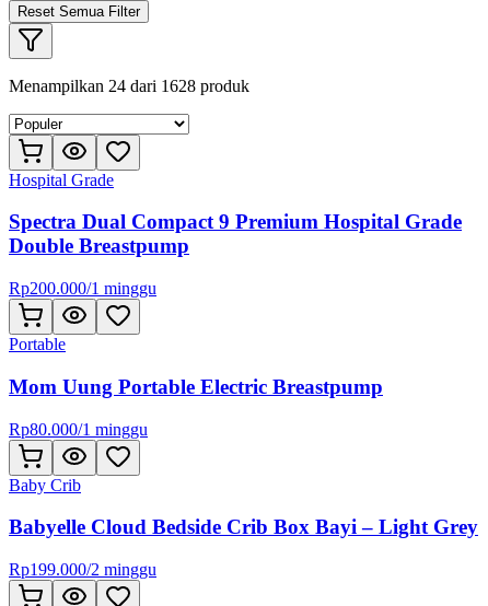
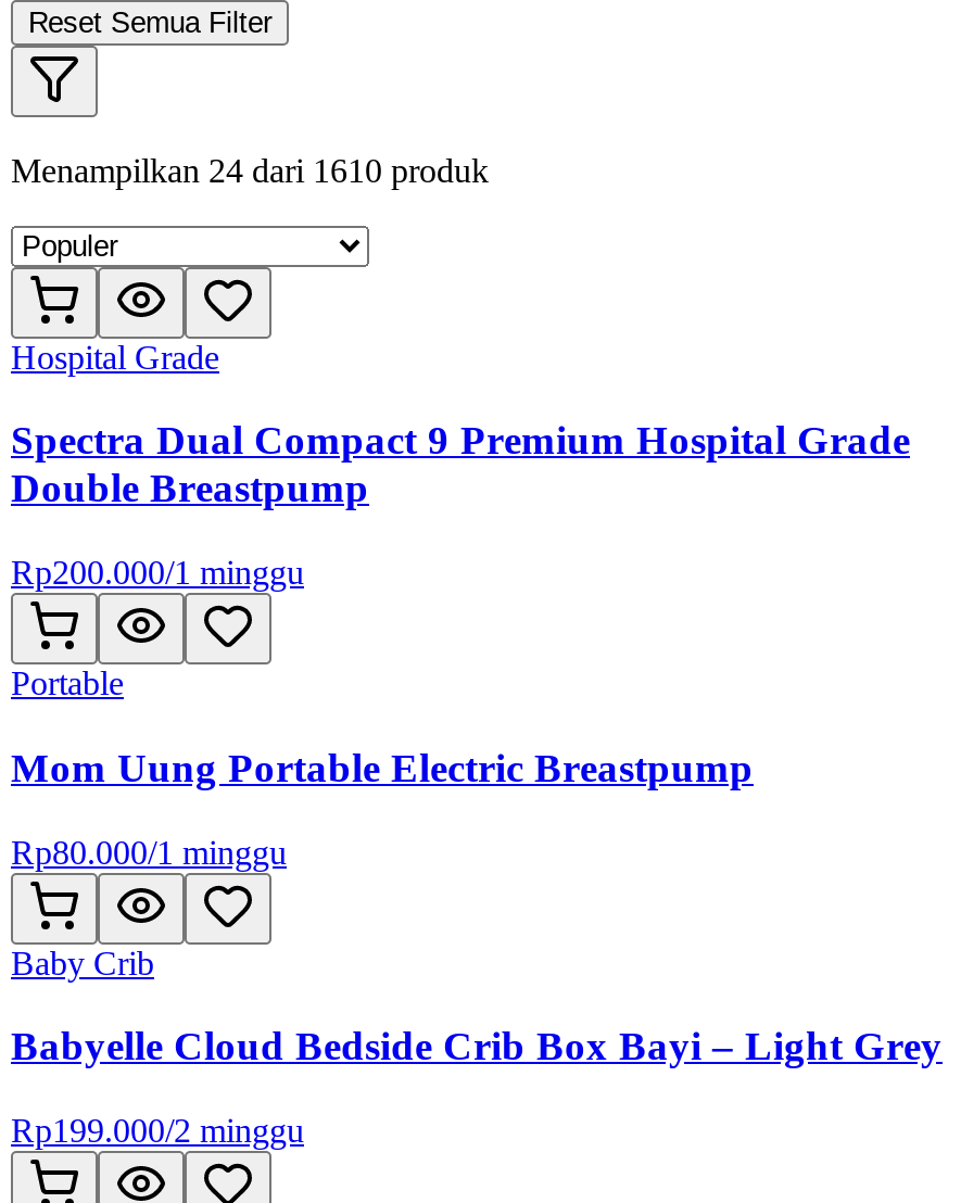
- Menampilkan 24 dari 1628 produk
+ Menampilkan 24 dari 1610 produk
